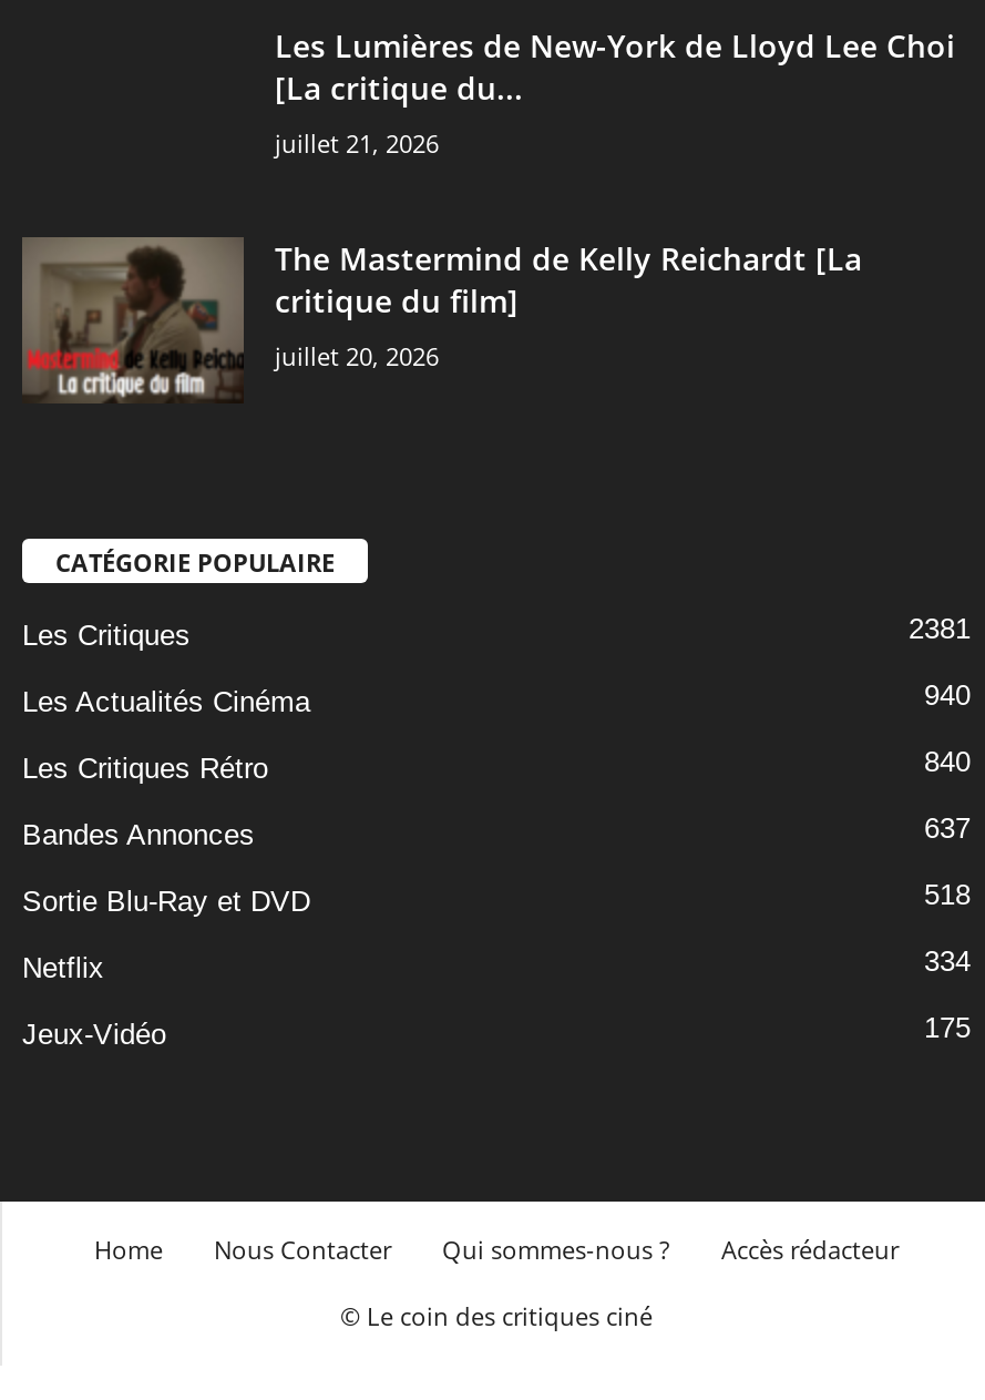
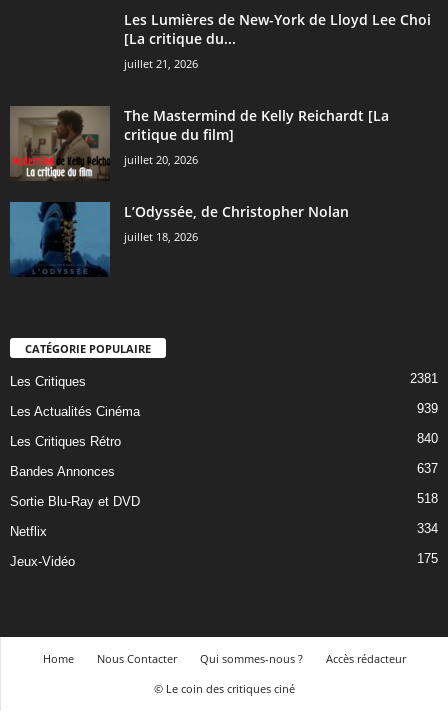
+ [image]
+ L’Odyssée, de Christopher Nolan
+ juillet 18, 2026

- 940
+ 939
